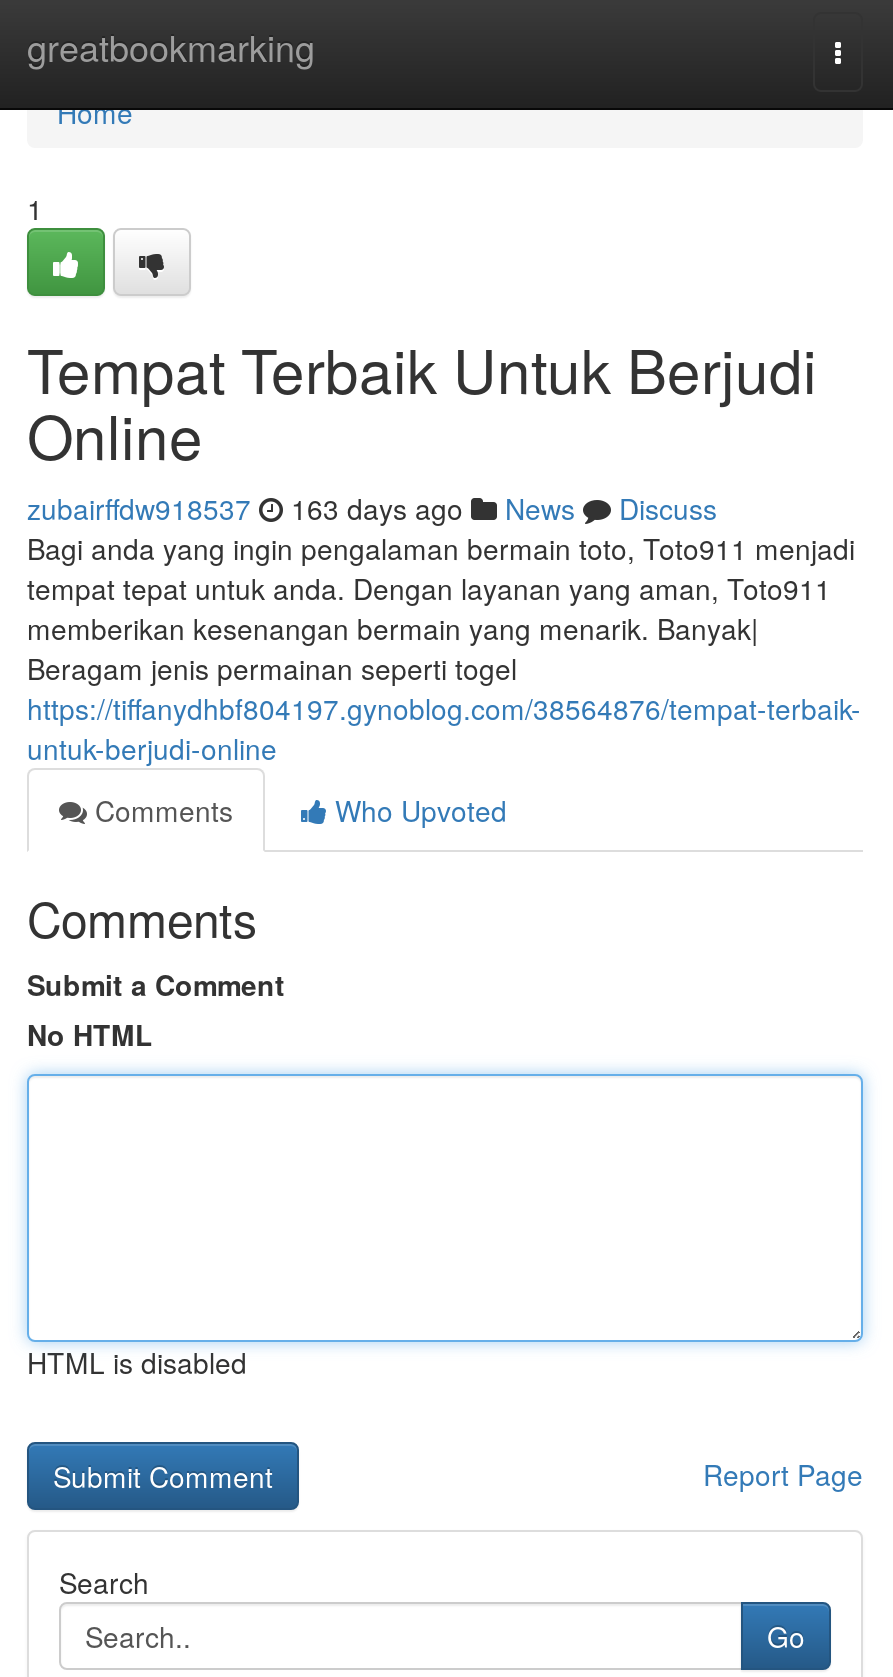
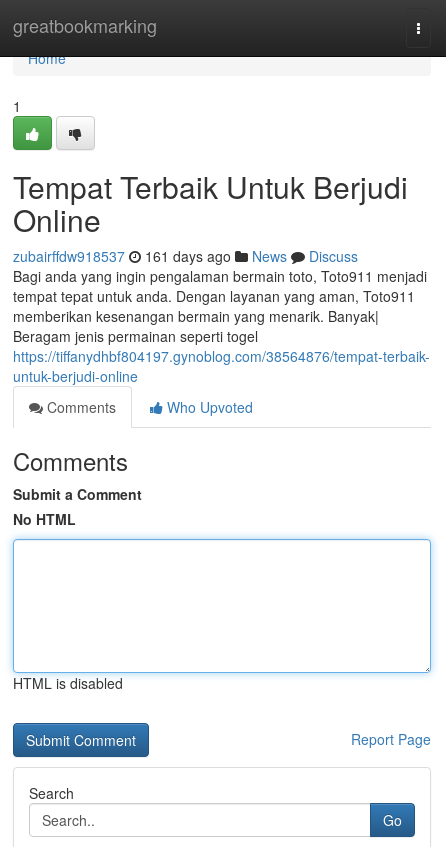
- zubairffdw918537 163 days ago News Discuss
+ zubairffdw918537 161 days ago News Discuss
